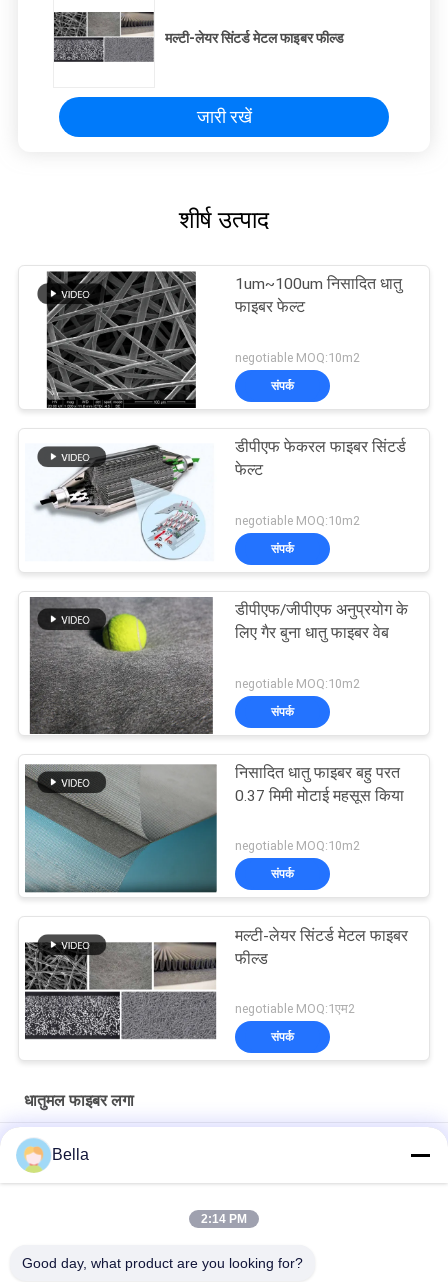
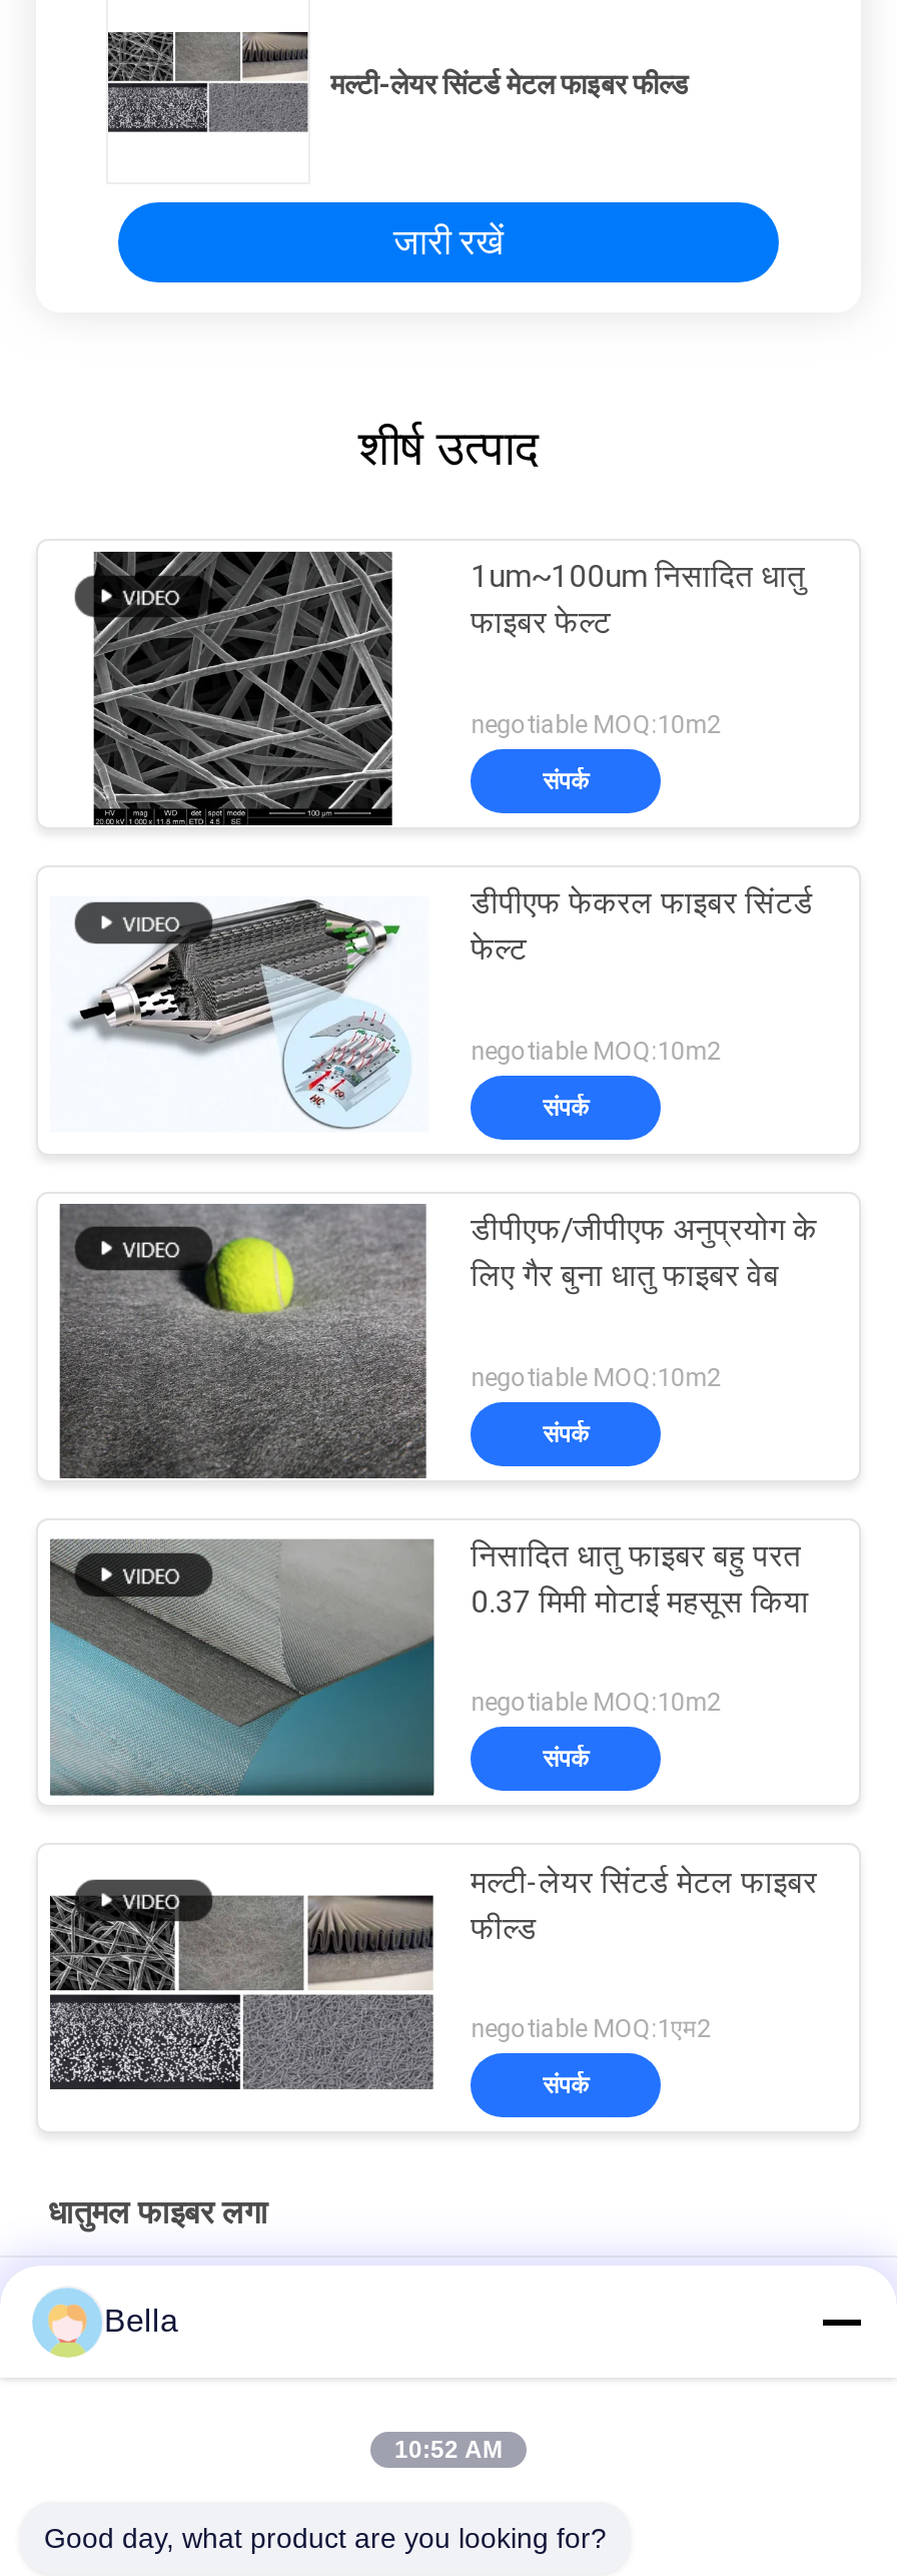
- 2:14 PM
+ 10:52 AM
